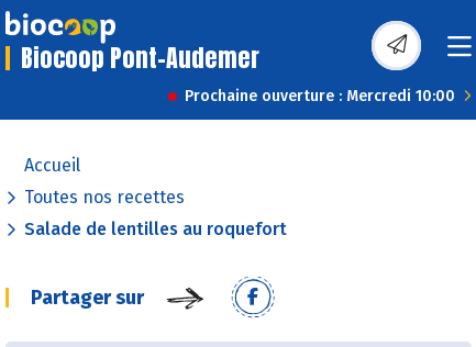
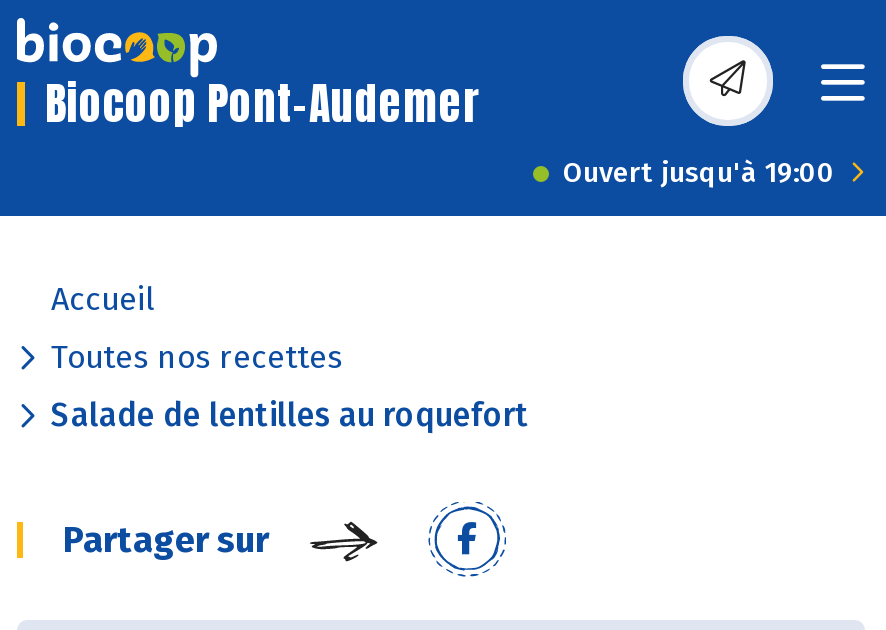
- Prochaine ouverture : Mercredi 10:00
+ Ouvert jusqu'à 19:00
